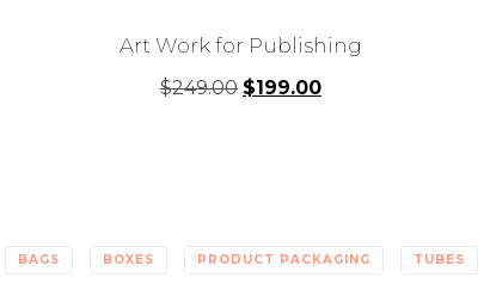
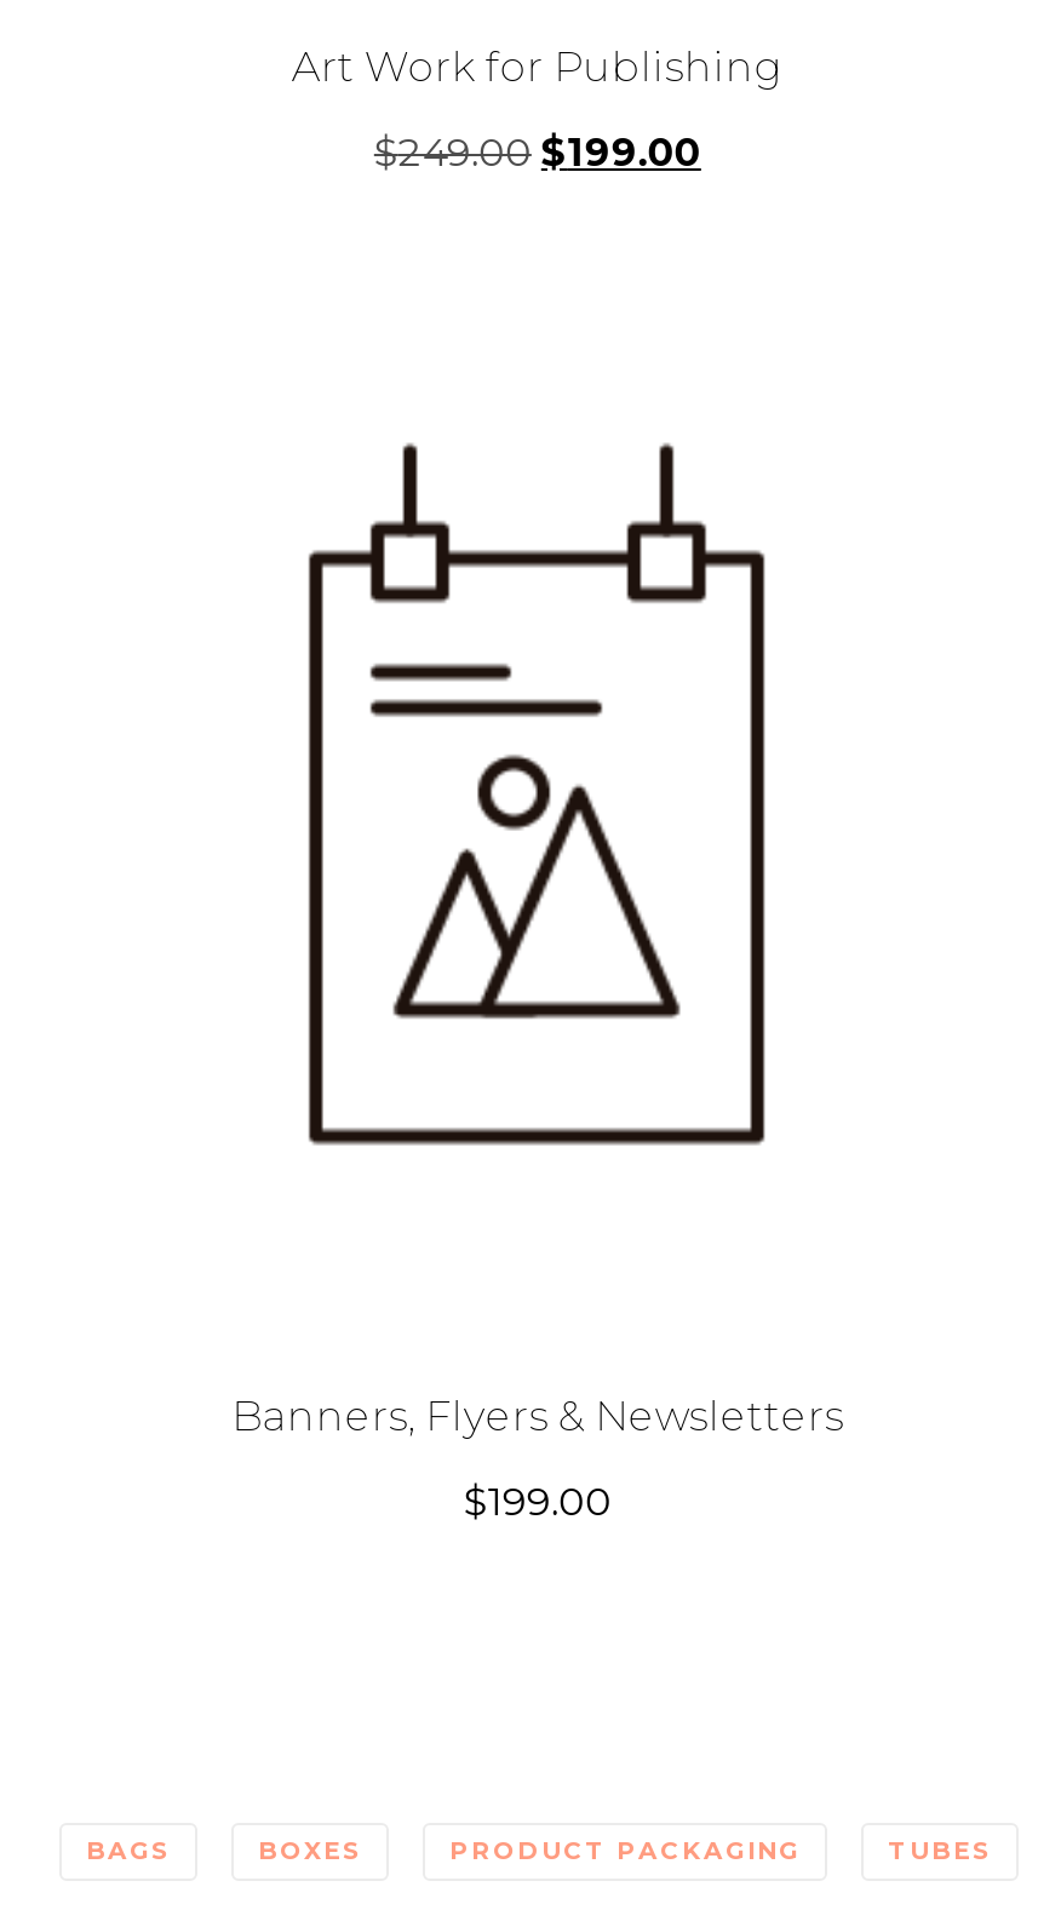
+ Banners, Flyers & Newsletters
+ $199.00

+ [image]
